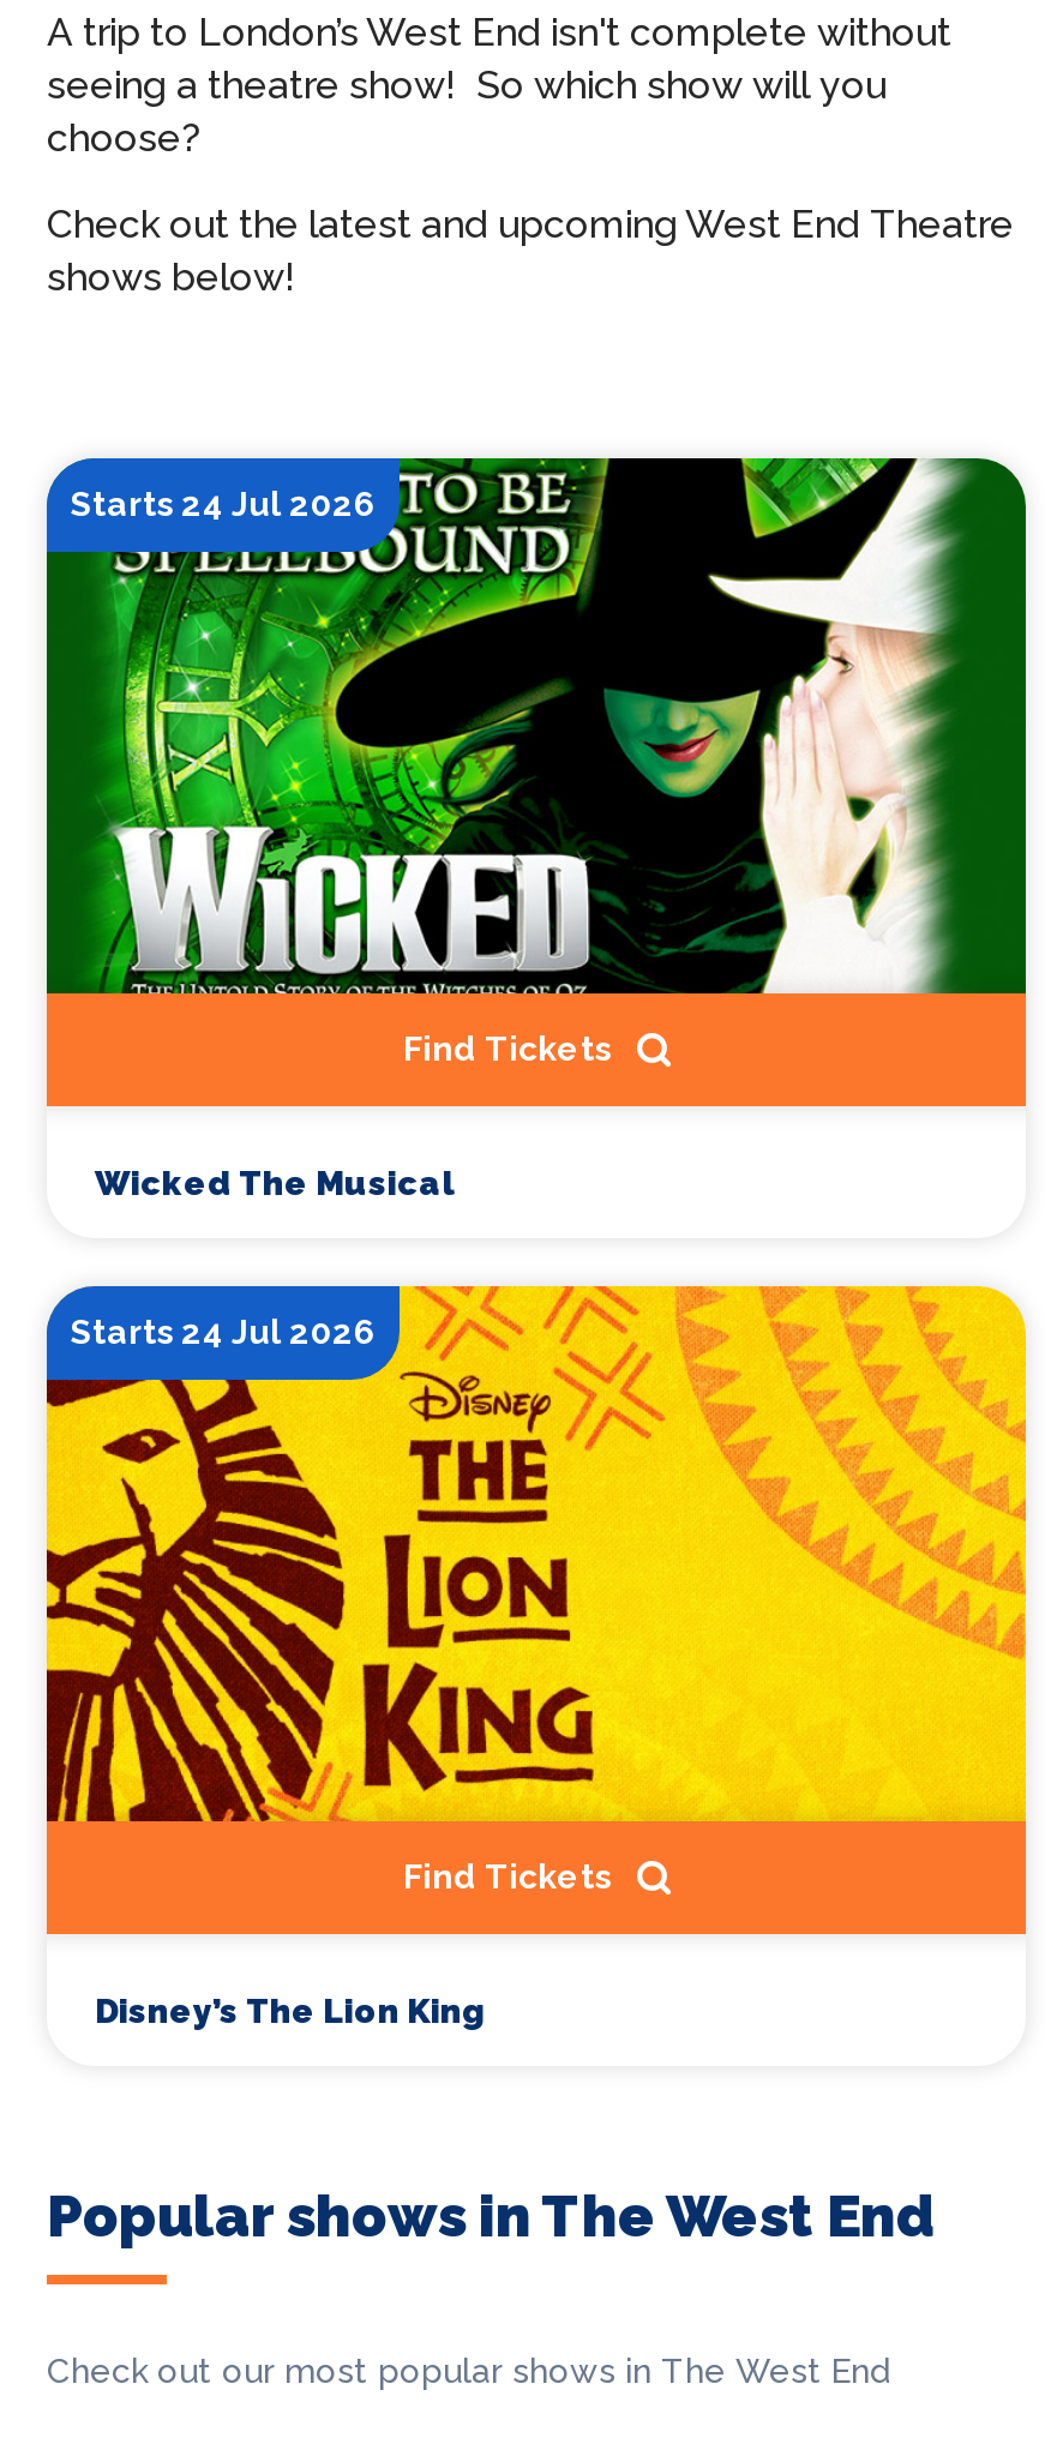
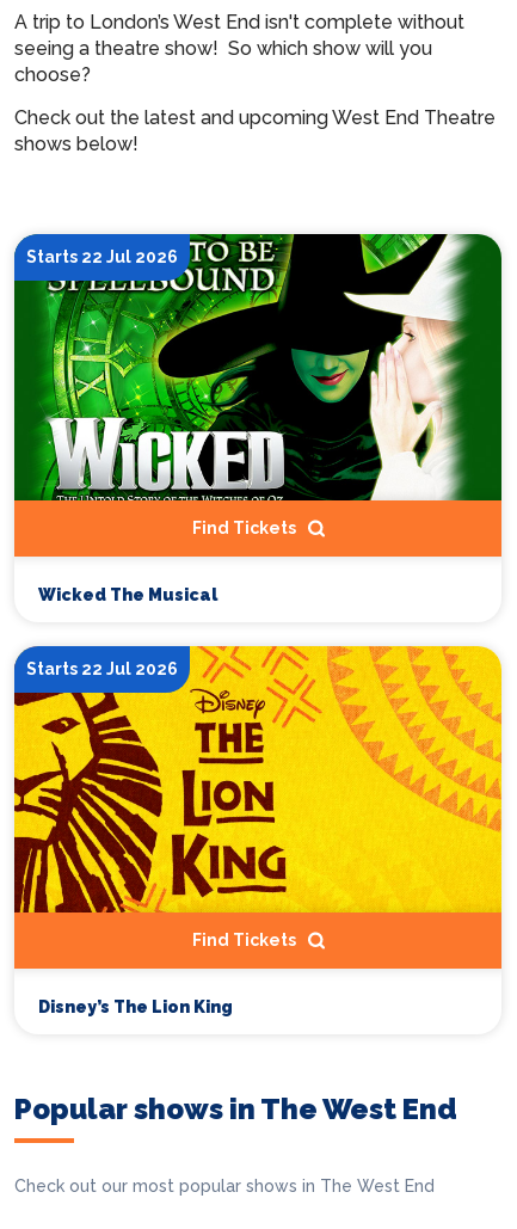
- Starts 24 Jul 2026
+ Starts 22 Jul 2026

- Starts 24 Jul 2026
+ Starts 22 Jul 2026
